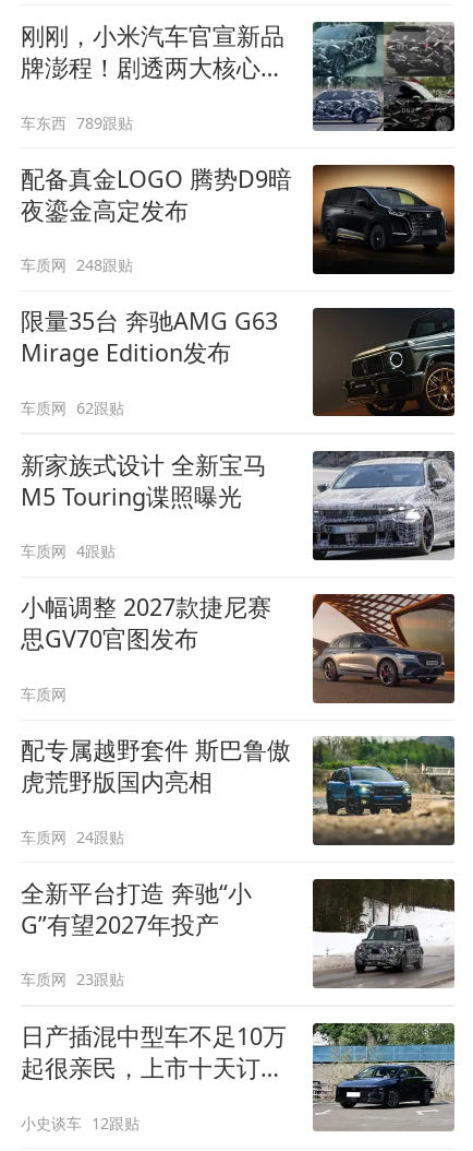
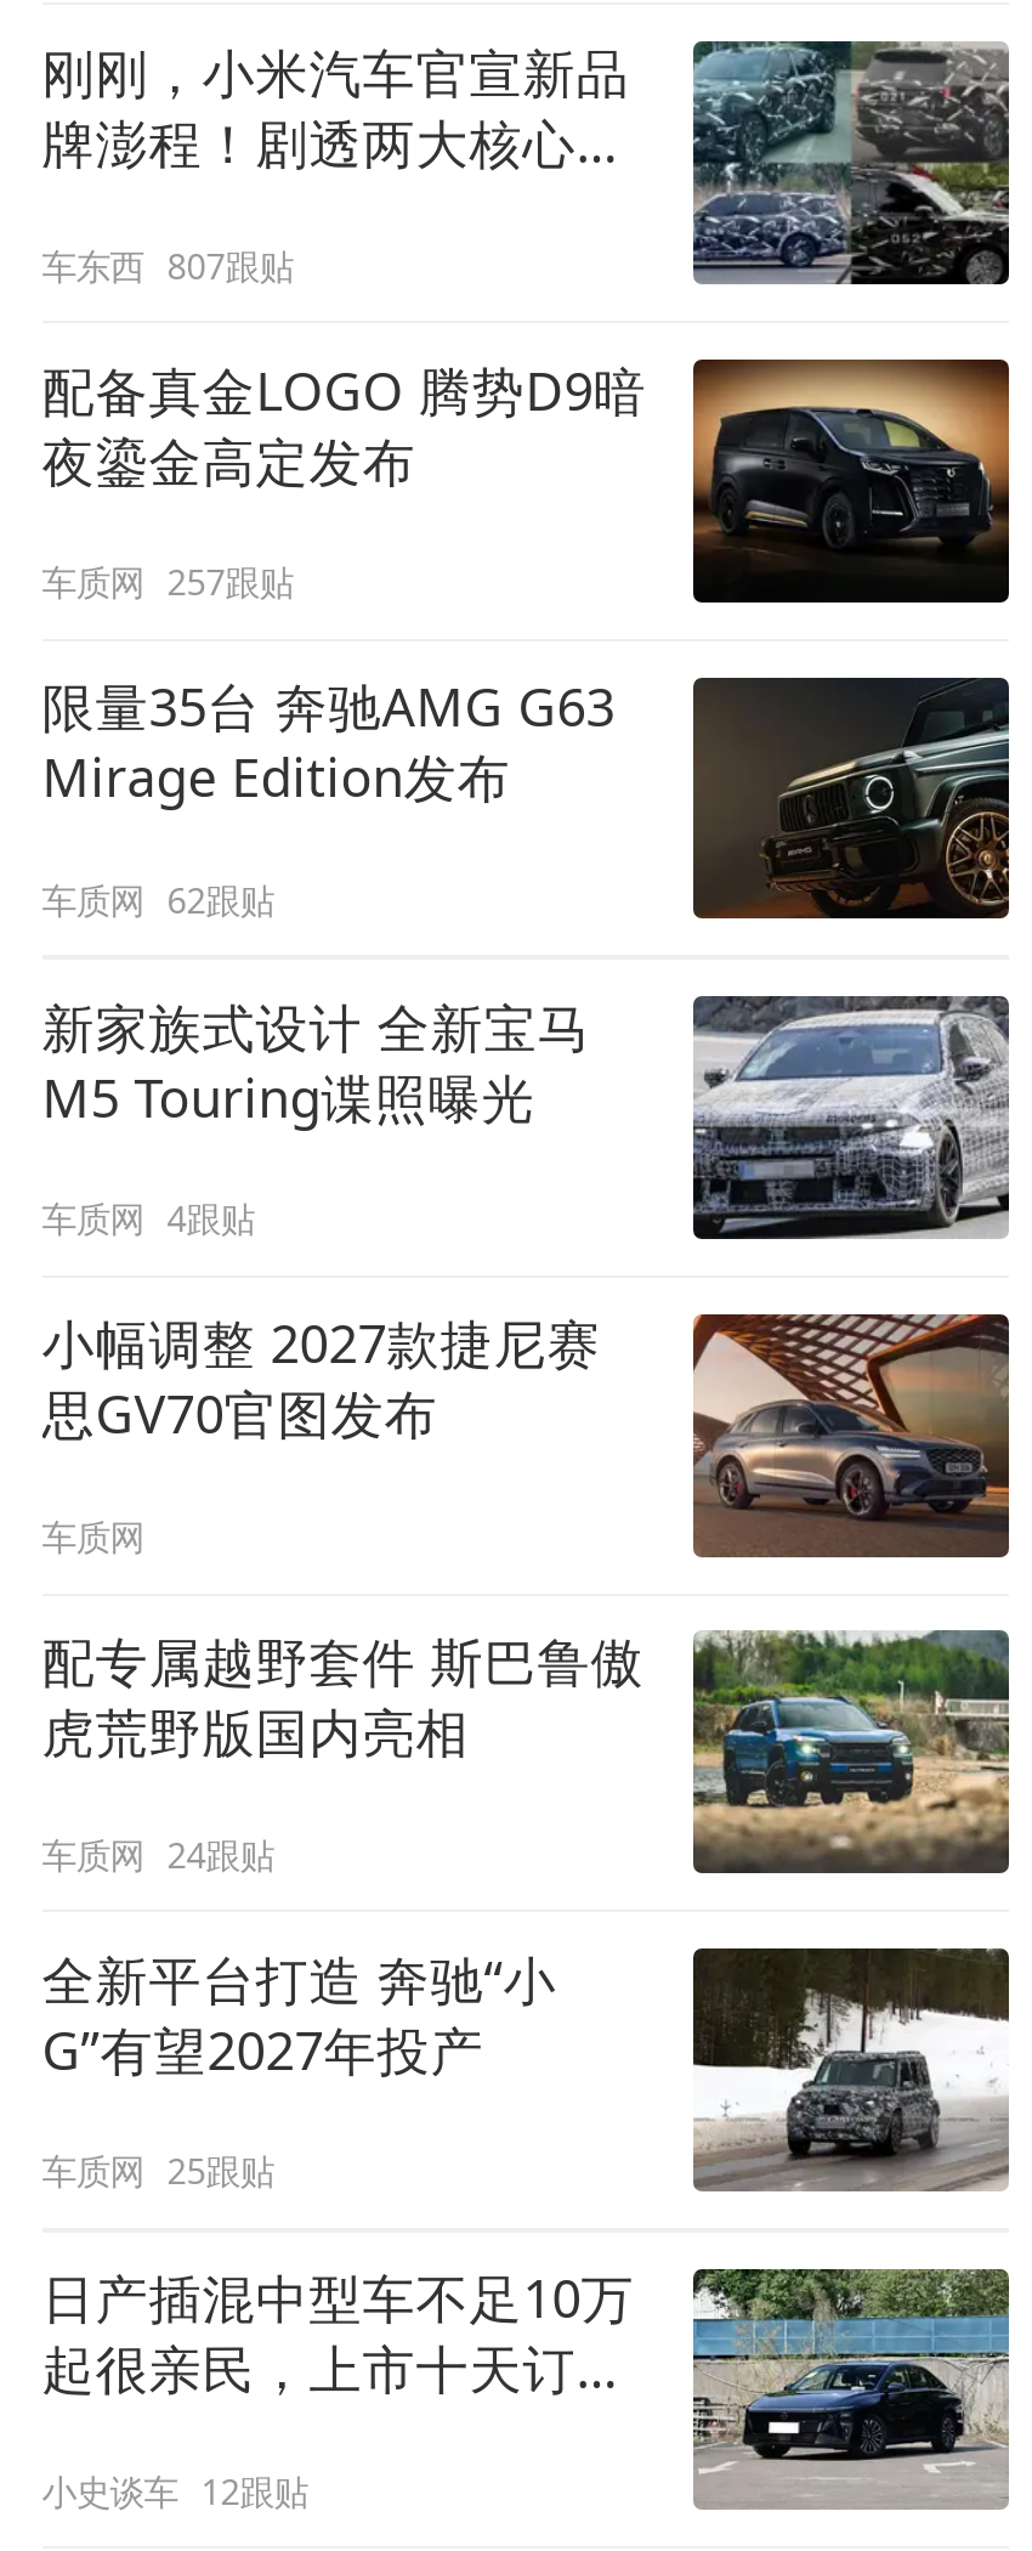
- 车东西 789跟贴
+ 车东西 807跟贴

- 车质网 248跟贴
+ 车质网 257跟贴

- 车质网 23跟贴
+ 车质网 25跟贴
